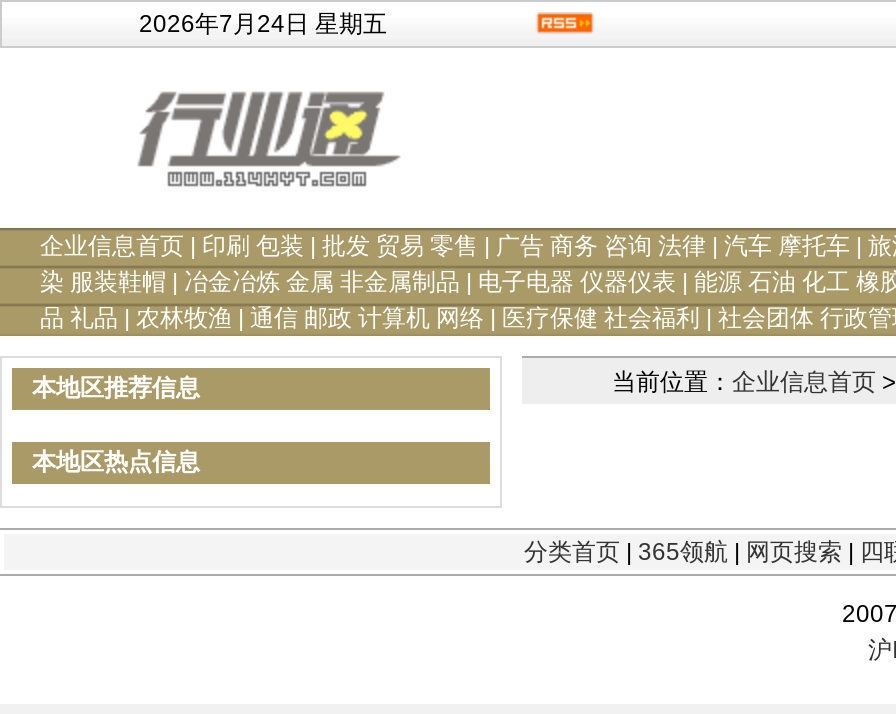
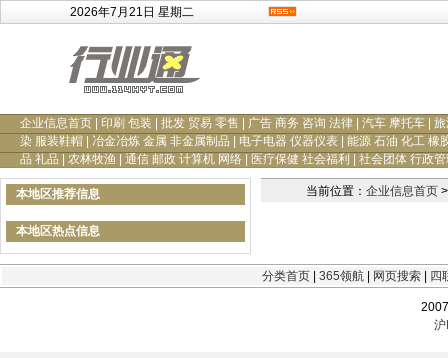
- 2026年7月24日 星期五
+ 2026年7月21日 星期二
